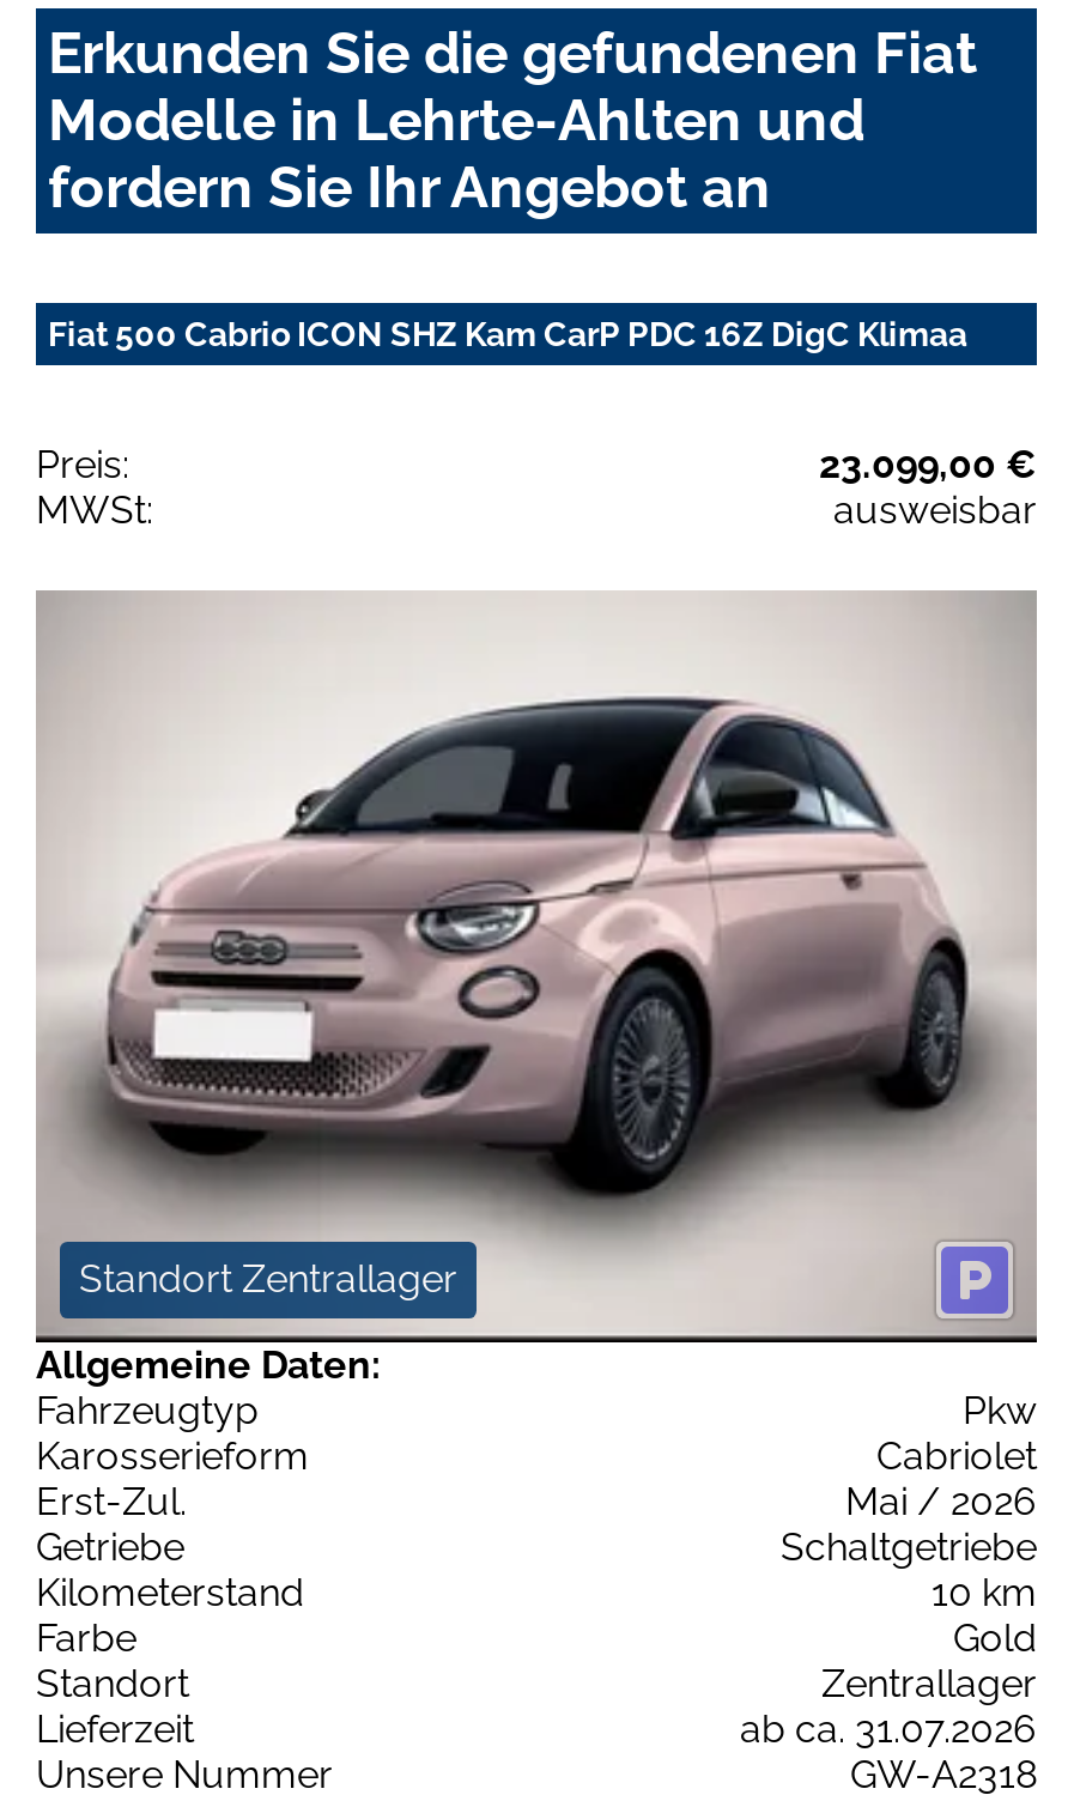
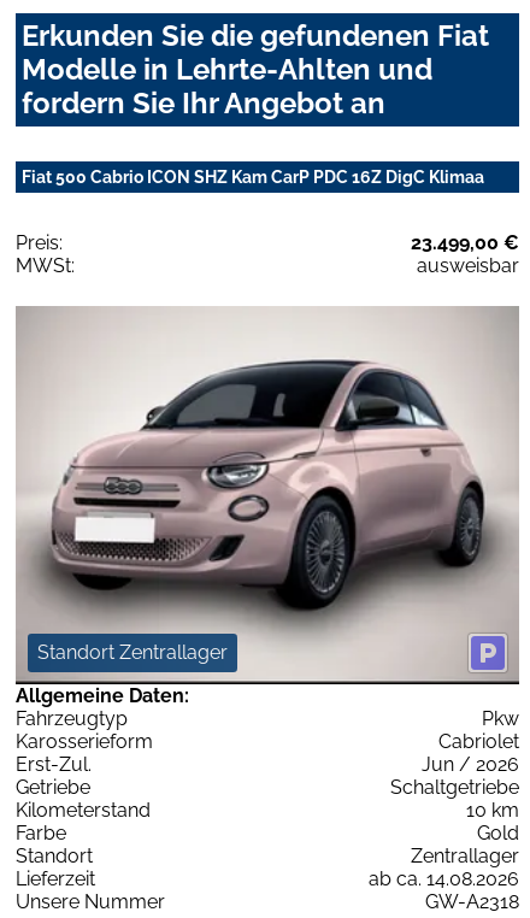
- 23.099,00 €
+ 23.499,00 €

- Mai / 2026
+ Jun / 2026

- ab ca. 31.07.2026
+ ab ca. 14.08.2026
